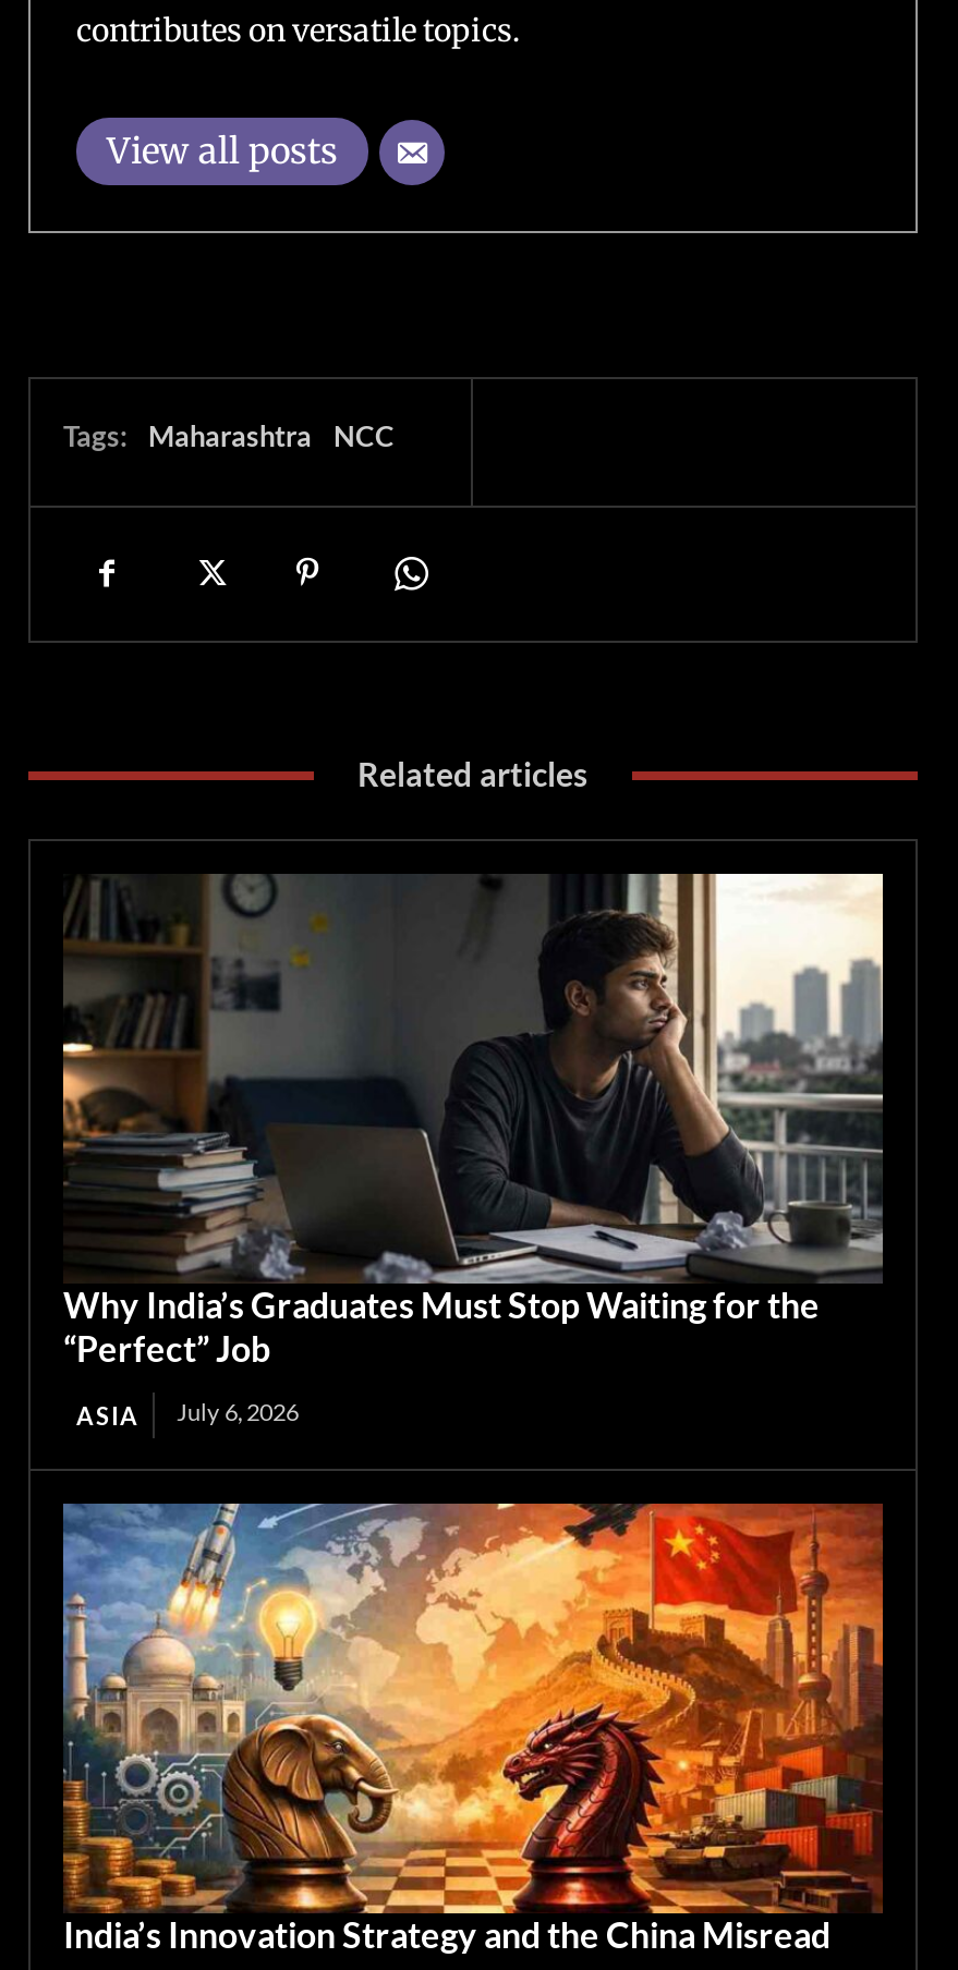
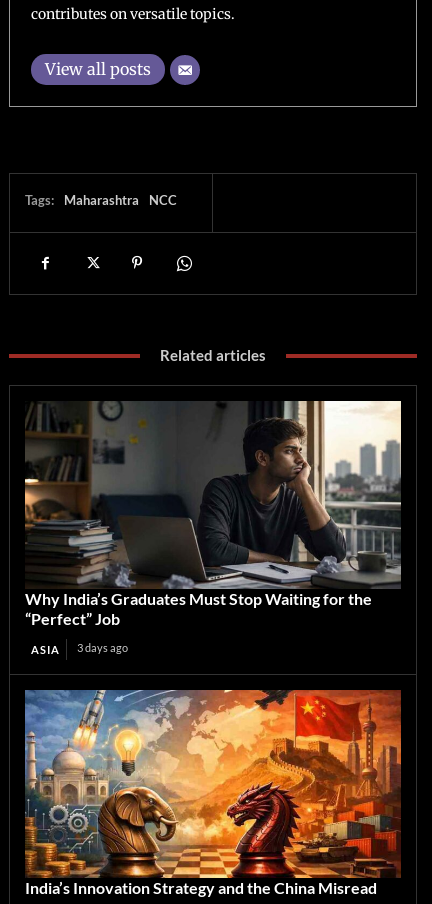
- ASIA July 6, 2026
+ ASIA 3 days ago
